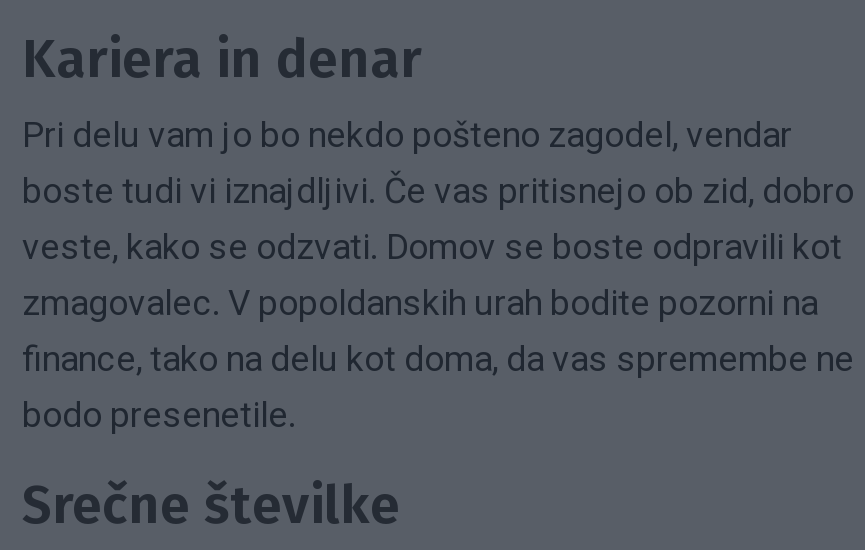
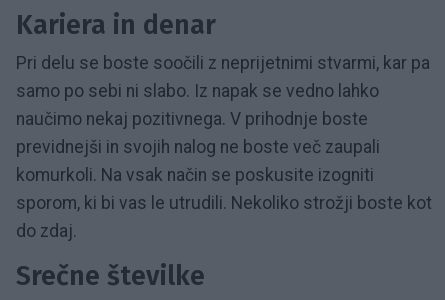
- Pri delu vam jo bo nekdo pošteno zagodel, vendar
- boste tudi vi iznajdljivi. Če vas pritisnejo ob zid, dobro
- veste, kako se odzvati. Domov se boste odpravili kot
- zmagovalec. V popoldanskih urah bodite pozorni na
- finance, tako na delu kot doma, da vas spremembe ne
- bodo presenetile.
+ Pri delu se boste soočili z neprijetnimi stvarmi, kar pa
+ samo po sebi ni slabo. Iz napak se vedno lahko
+ naučimo nekaj pozitivnega. V prihodnje boste
+ previdnejši in svojih nalog ne boste več zaupali
+ komurkoli. Na vsak način se poskusite izogniti
+ sporom, ki bi vas le utrudili. Nekoliko strožji boste kot
+ do zdaj.
